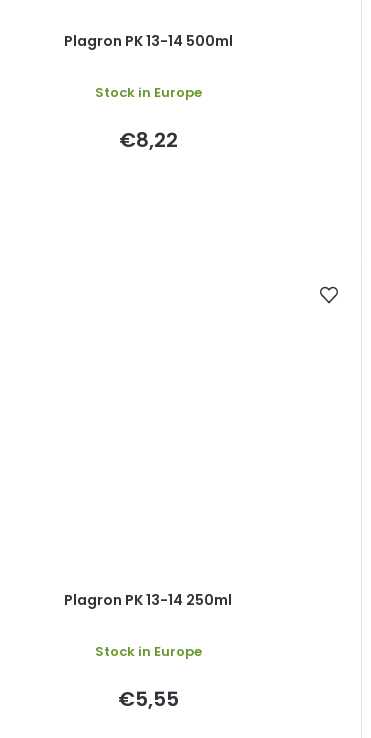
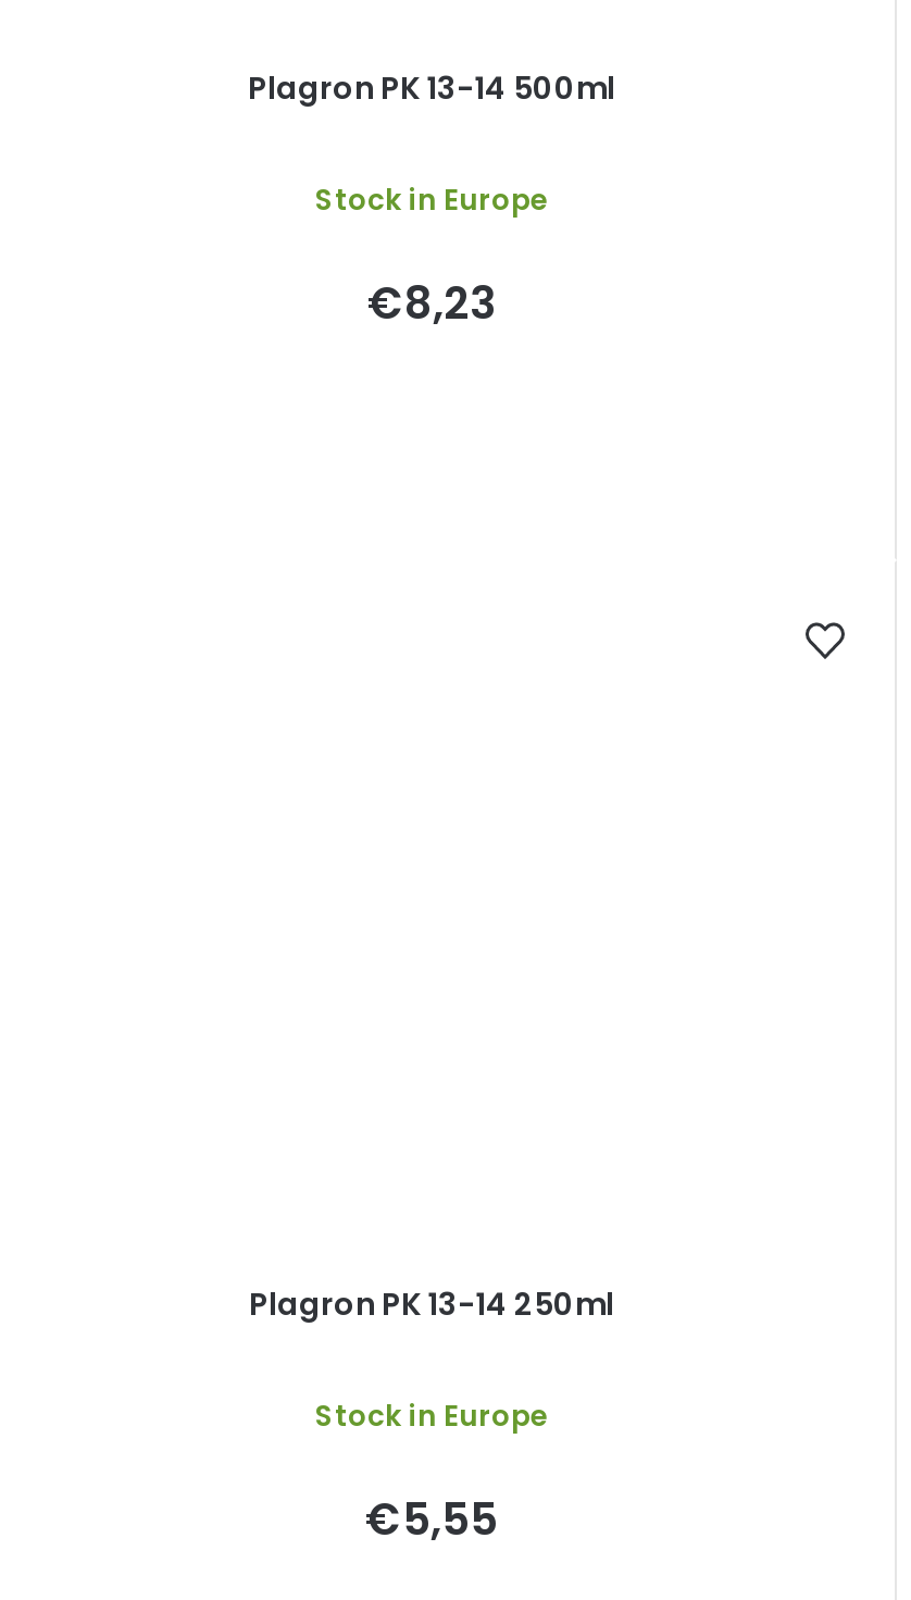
- €8,22
+ €8,23
